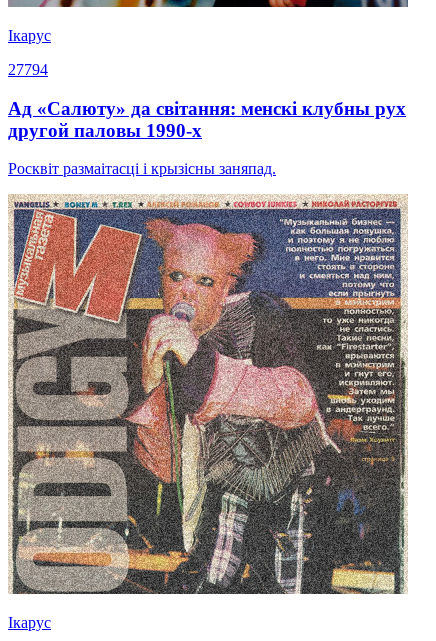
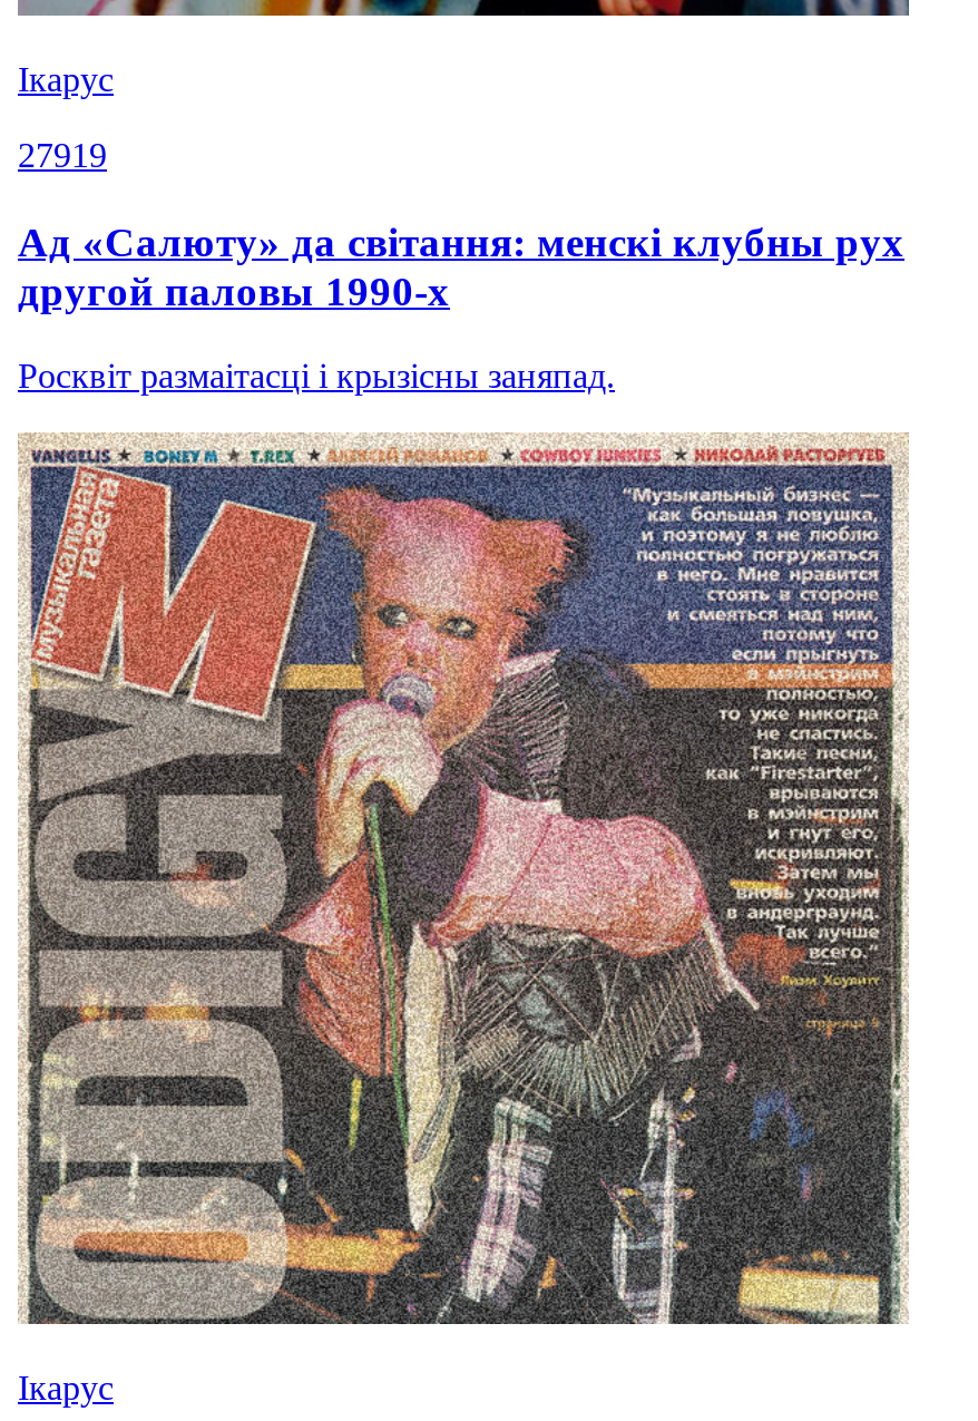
- 27794
+ 27919
